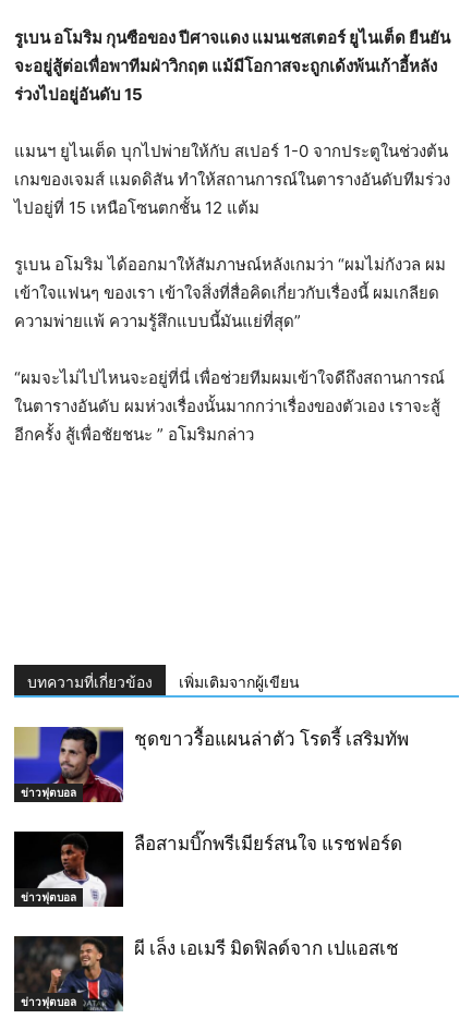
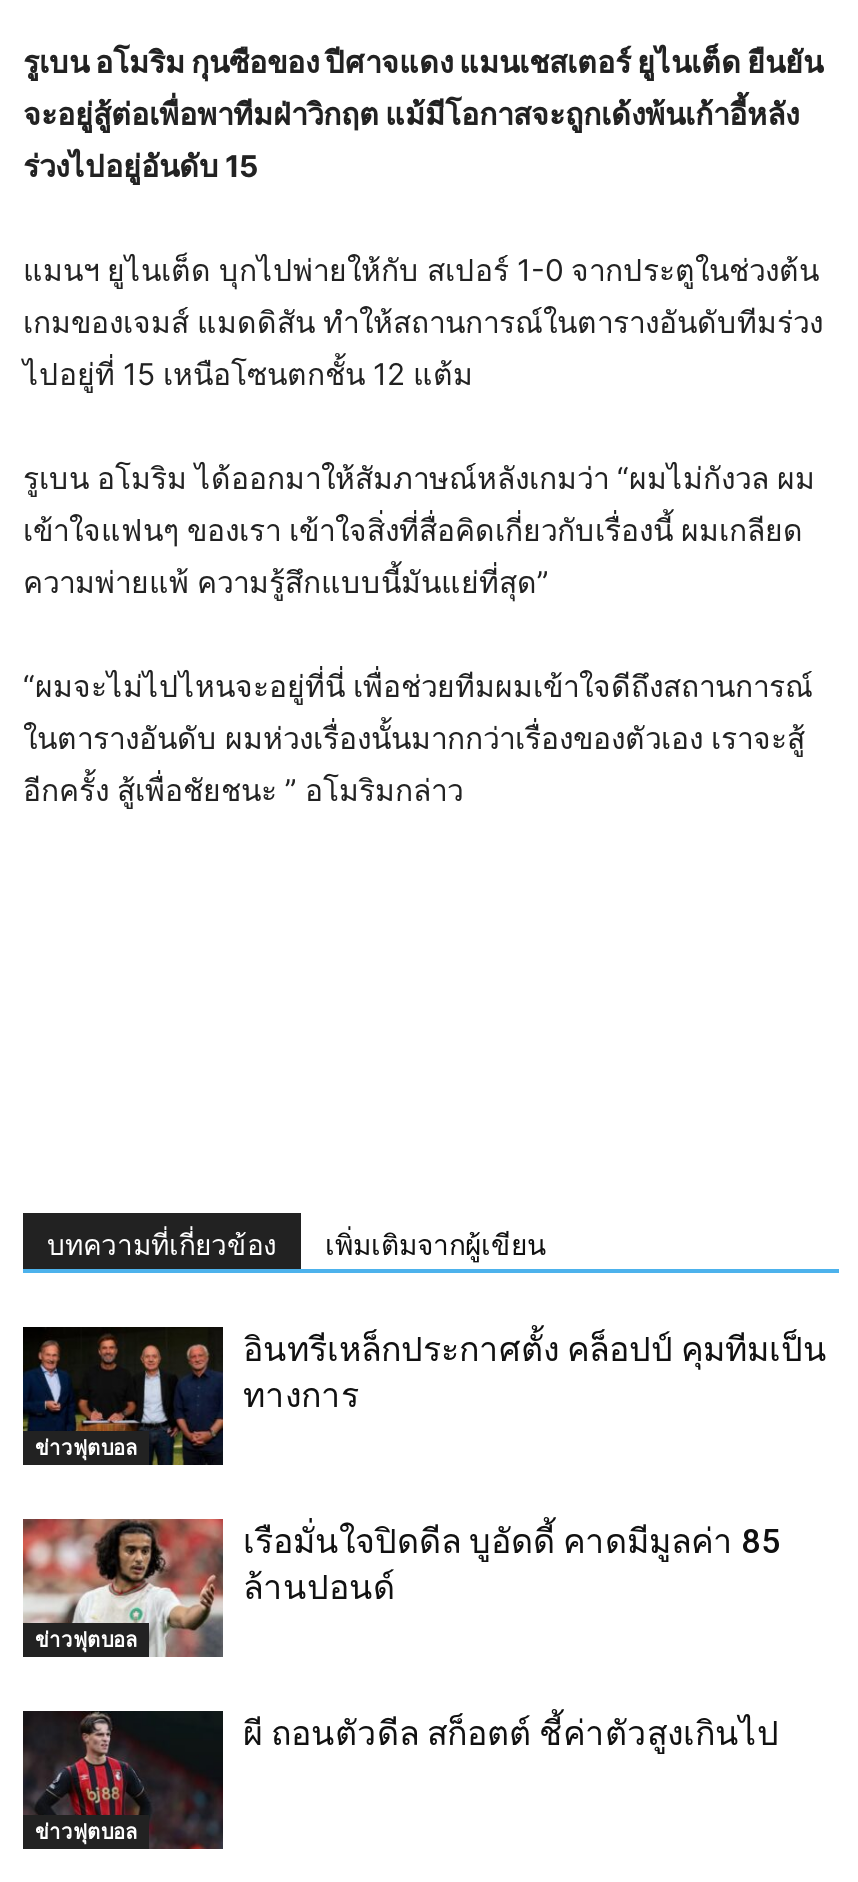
- [image]
- ชุดขาวรื้อแผนล่าตัว โรดรี้ เสริมทัพ
+ [image]
+ อินทรีเหล็กประกาศตั้ง คล็อปป์ คุมทีมเป็น
+ ทางการ

- [image]
- ลือสามบิ๊กพรีเมียร์สนใจ แรชฟอร์ด
+ [image]
+ เรือมั่นใจปิดดีล บูอัดดี้ คาดมีมูลค่า 85
+ ล้านปอนด์

- [image]
- ผี เล็ง เอเมรี มิดฟิลด์จาก เปแอสเช
+ [image]
+ ผี ถอนตัวดีล สก็อตต์ ชี้ค่าตัวสูงเกินไป
